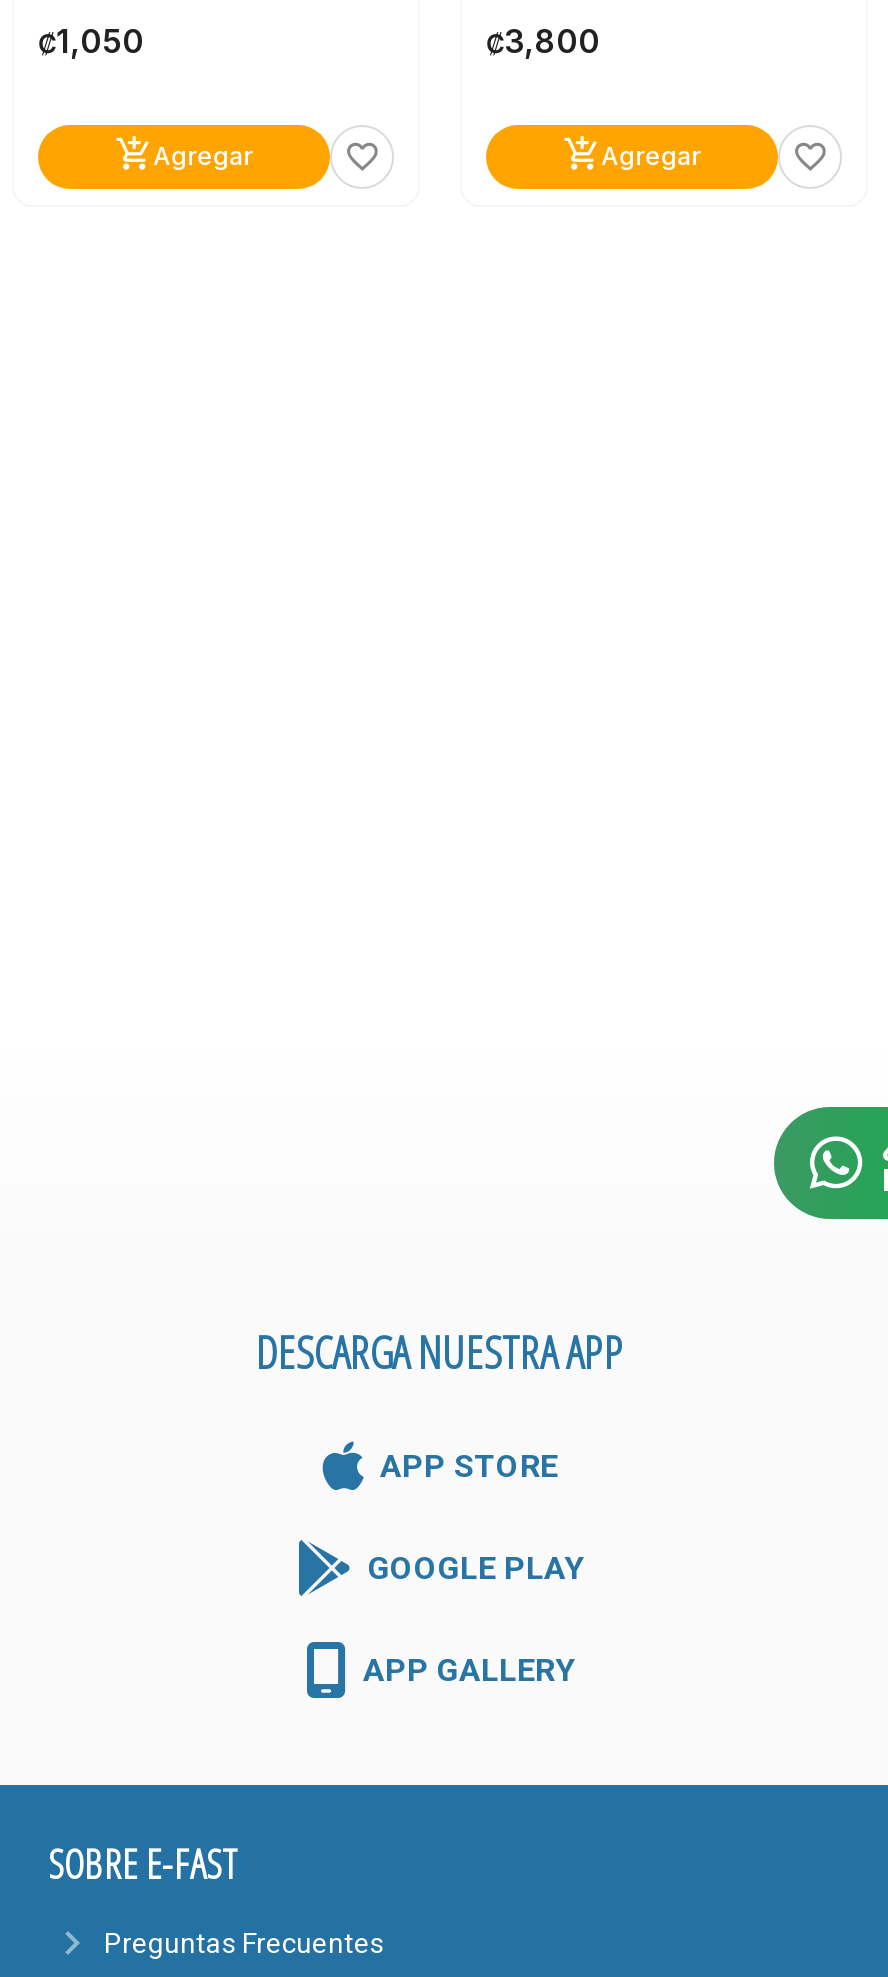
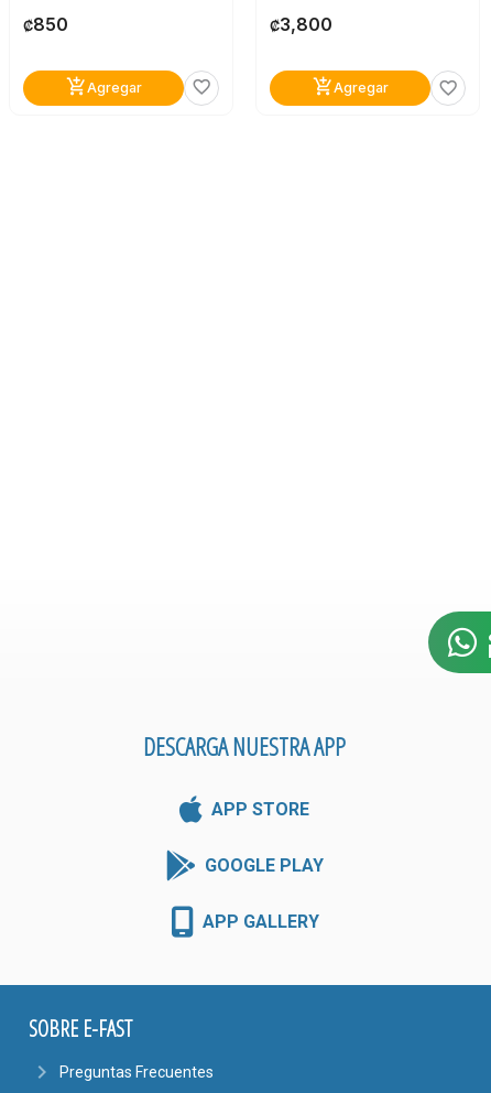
- ₡1,050
+ ₡850
